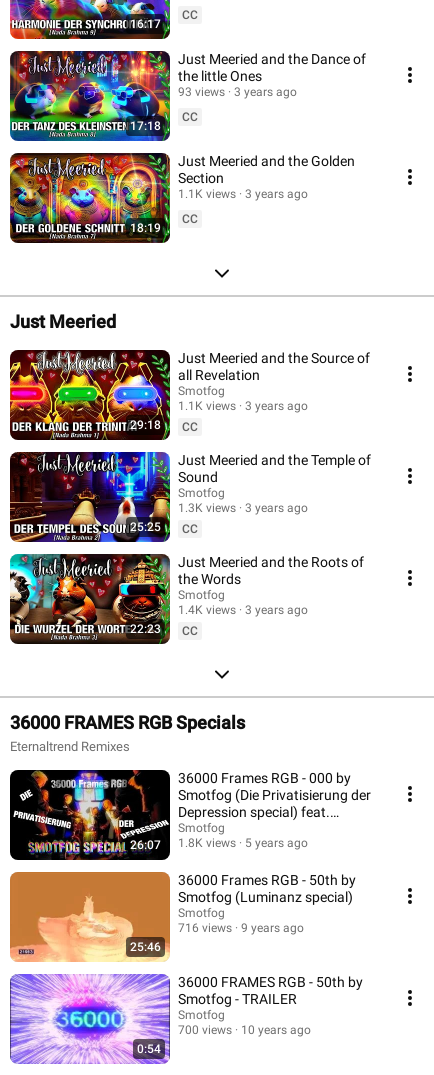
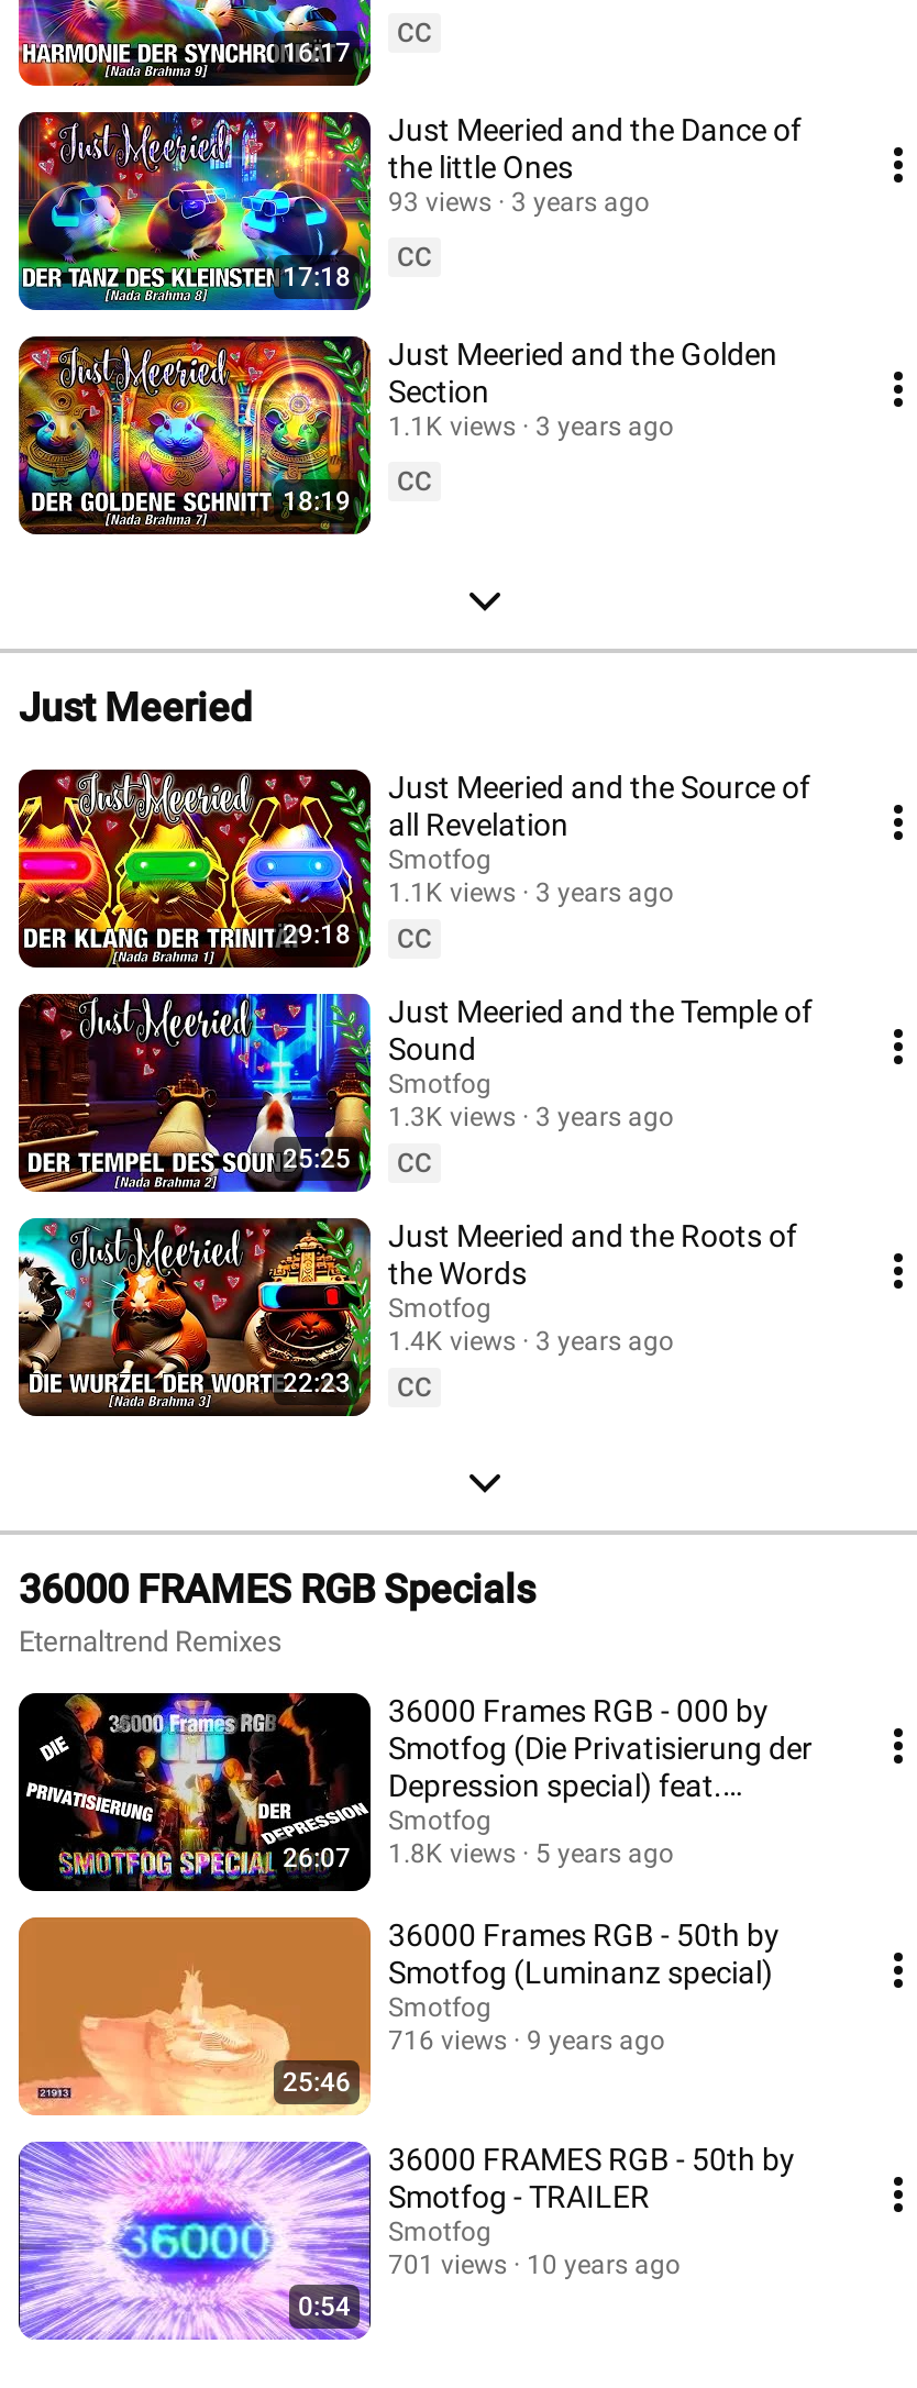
- 700 views 10 years ago
+ 701 views 10 years ago
